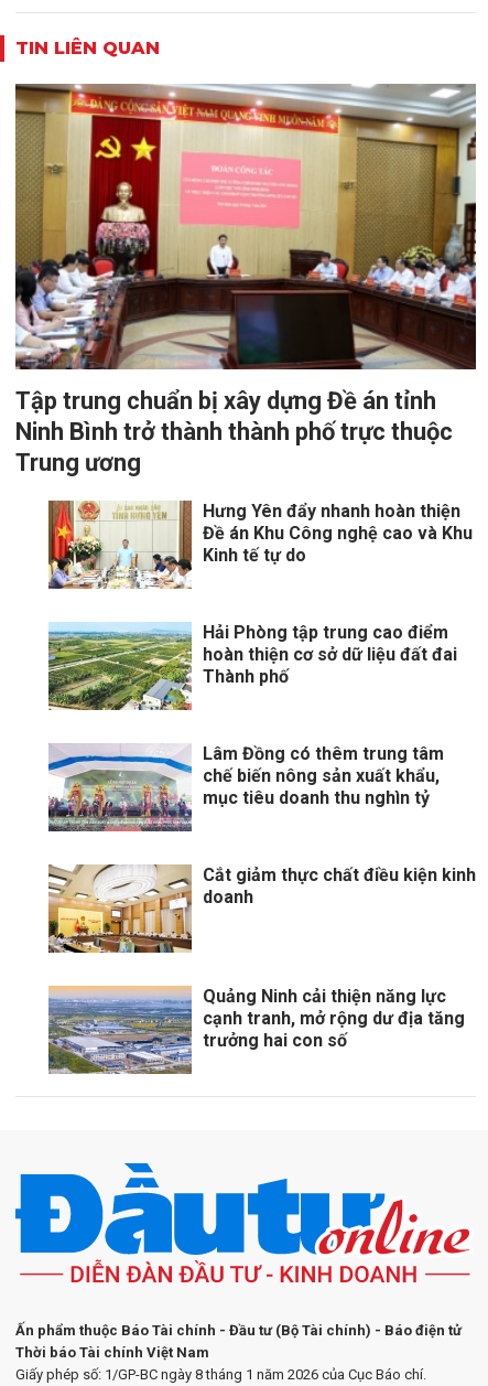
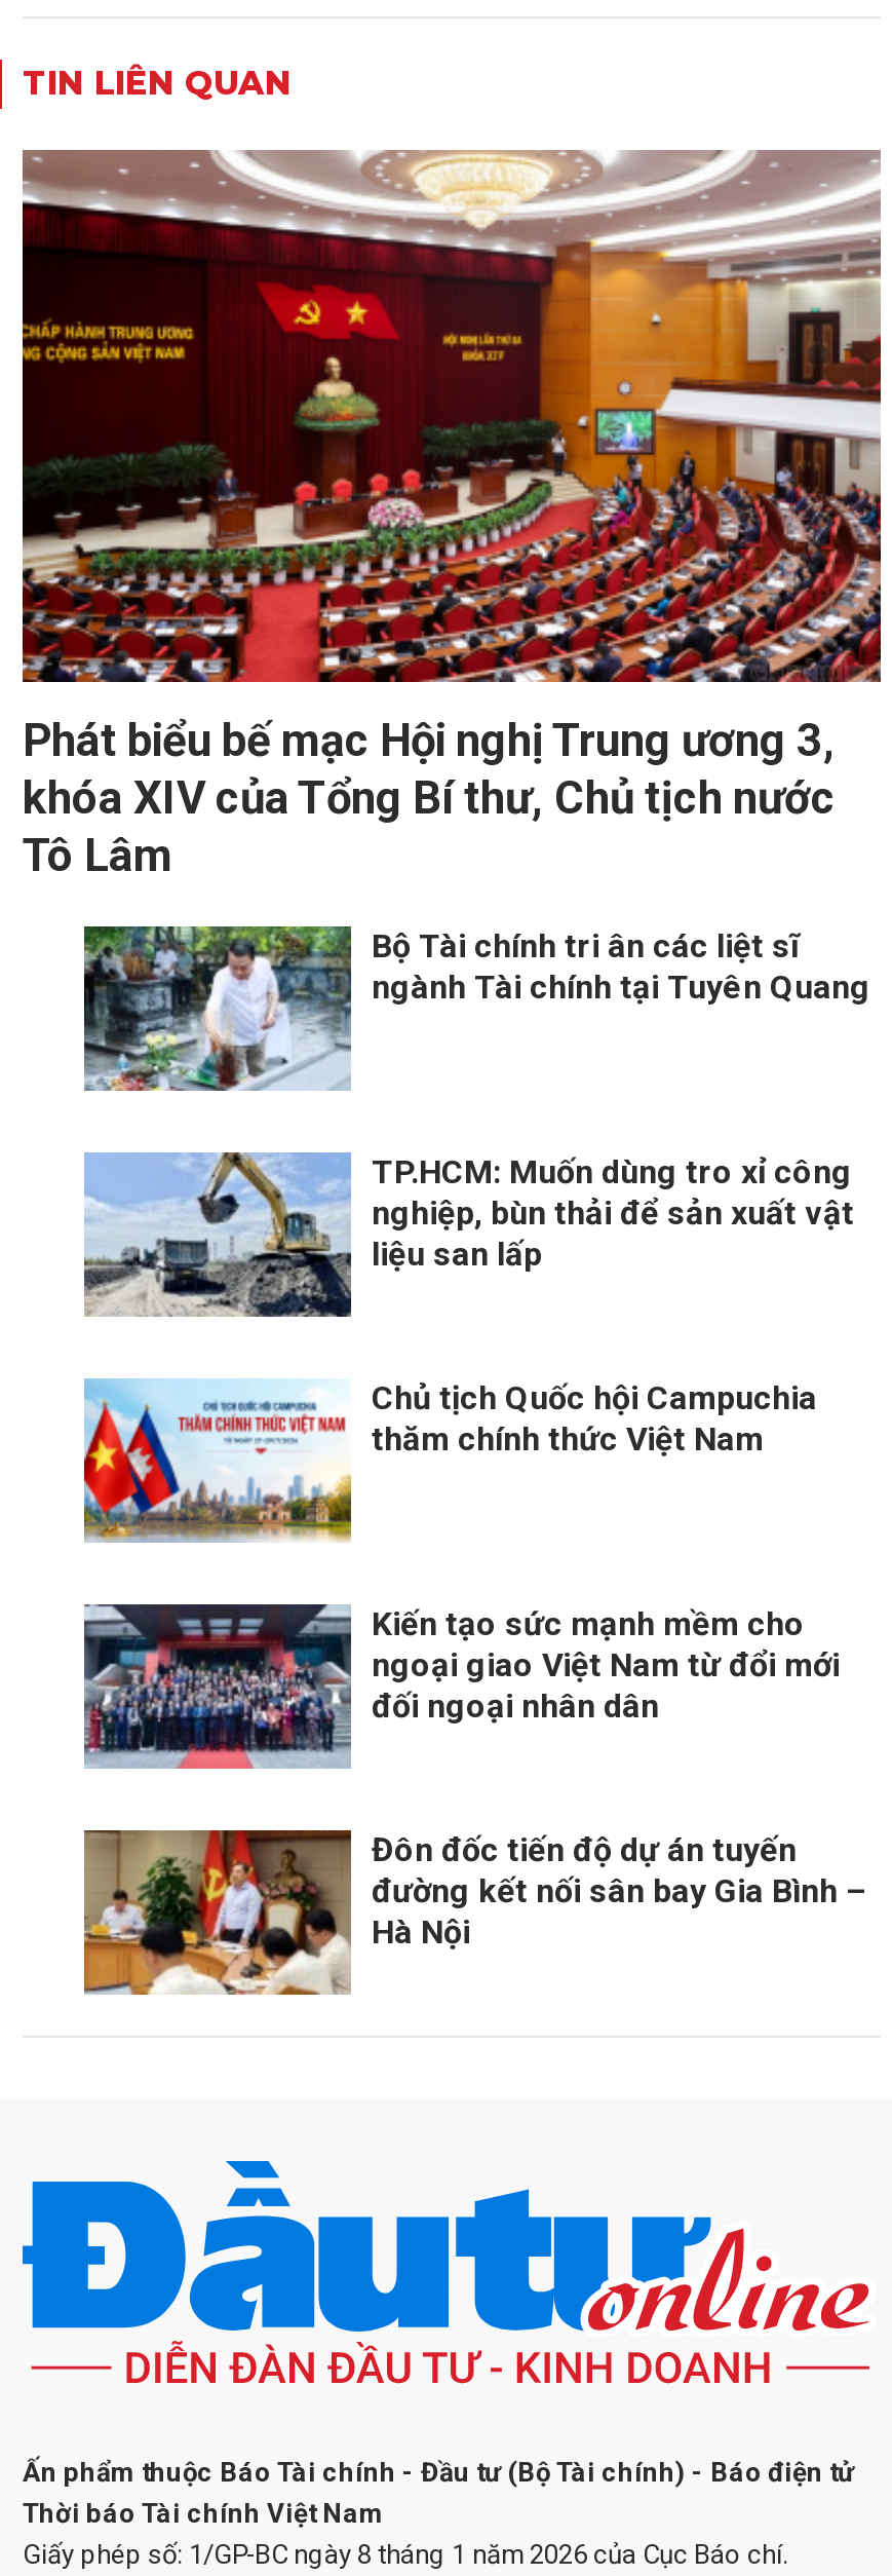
- [image]
- Tập trung chuẩn bị xây dựng Đề án tỉnh
- Ninh Bình trở thành thành phố trực thuộc
- Trung ương
+ [image]
+ Phát biểu bế mạc Hội nghị Trung ương 3,
+ khóa XIV của Tổng Bí thư, Chủ tịch nước
+ Tô Lâm

- [image]
- Hưng Yên đẩy nhanh hoàn thiện
- Đề án Khu Công nghệ cao và Khu
- Kinh tế tự do
+ [image]
+ Bộ Tài chính tri ân các liệt sĩ
+ ngành Tài chính tại Tuyên Quang

- [image]
- Hải Phòng tập trung cao điểm
- hoàn thiện cơ sở dữ liệu đất đai
- Thành phố
+ [image]
+ TP.HCM: Muốn dùng tro xỉ công
+ nghiệp, bùn thải để sản xuất vật
+ liệu san lấp

- [image]
- Lâm Đồng có thêm trung tâm
- chế biến nông sản xuất khẩu,
- mục tiêu doanh thu nghìn tỷ
+ [image]
+ Chủ tịch Quốc hội Campuchia
+ thăm chính thức Việt Nam

- [image]
- Cắt giảm thực chất điều kiện kinh
- doanh
+ [image]
+ Kiến tạo sức mạnh mềm cho
+ ngoại giao Việt Nam từ đổi mới
+ đối ngoại nhân dân

- [image]
- Quảng Ninh cải thiện năng lực
- cạnh tranh, mở rộng dư địa tăng
- trưởng hai con số
+ [image]
+ Đôn đốc tiến độ dự án tuyến
+ đường kết nối sân bay Gia Bình –
+ Hà Nội
